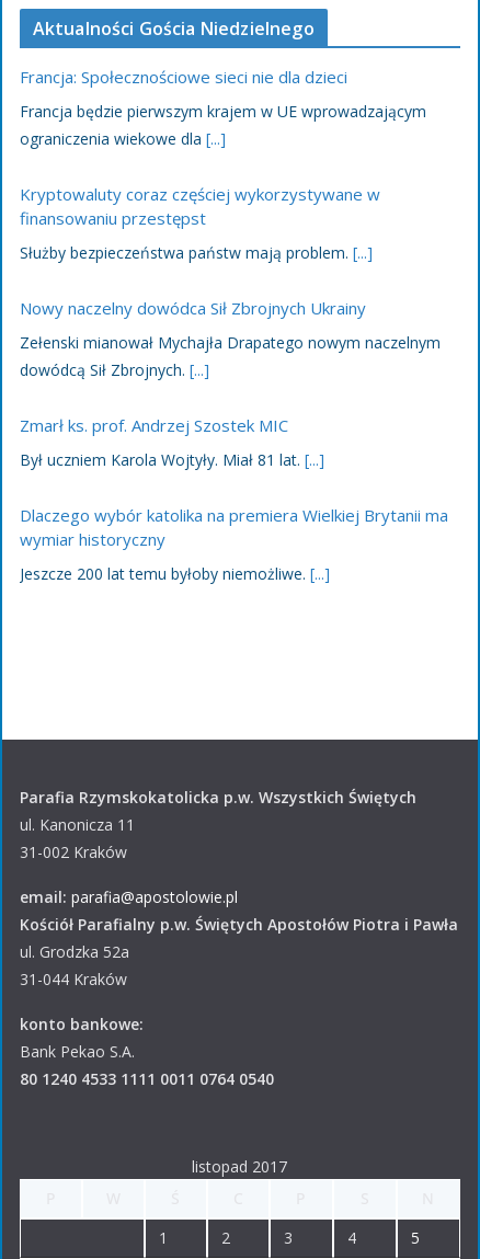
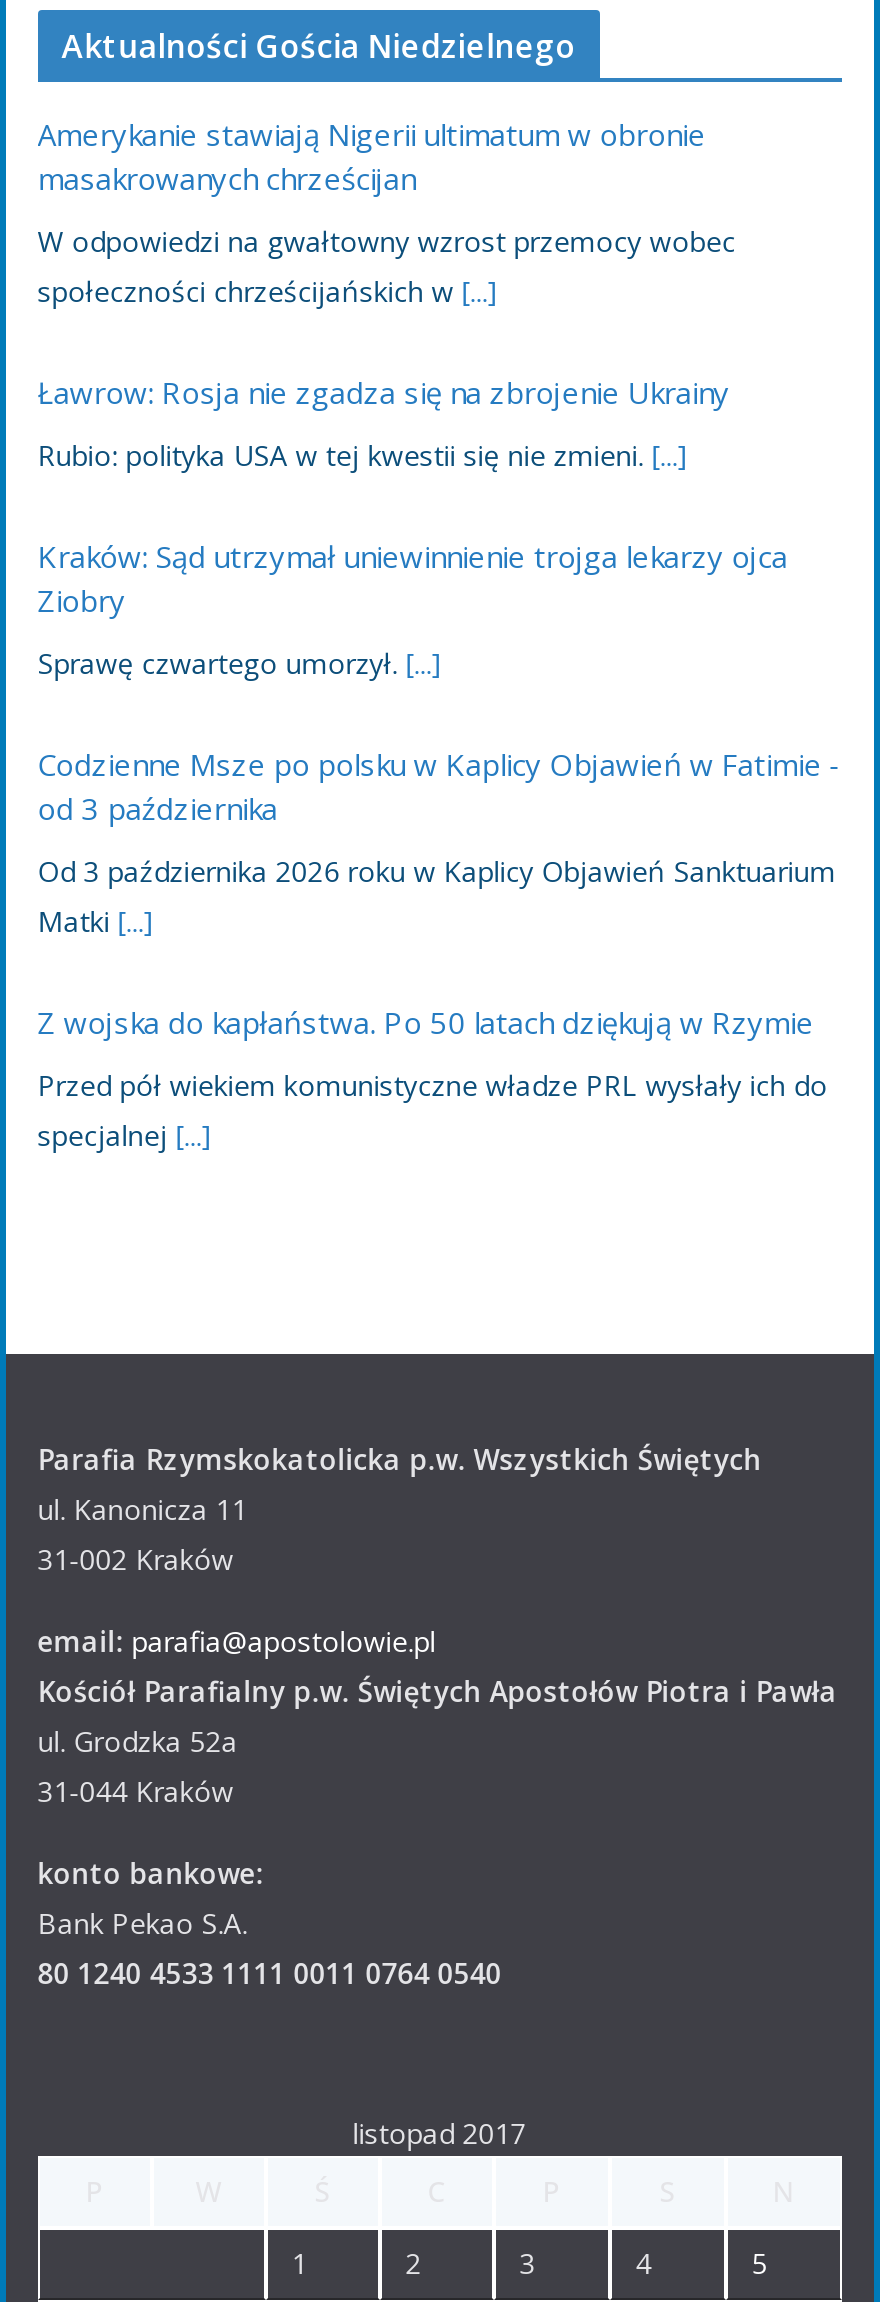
- Francja: Społecznościowe sieci nie dla dzieci
+ Amerykanie stawiają Nigerii ultimatum w obronie
+ masakrowanych chrześcijan

- Francja będzie pierwszym krajem w UE wprowadzającym
- ograniczenia wiekowe dla [...]
+ W odpowiedzi na gwałtowny wzrost przemocy wobec
+ społeczności chrześcijańskich w [...]

- Kryptowaluty coraz częściej wykorzystywane w
- finansowaniu przestępst
+ Ławrow: Rosja nie zgadza się na zbrojenie Ukrainy

- Służby bezpieczeństwa państw mają problem. [...]
+ Rubio: polityka USA w tej kwestii się nie zmieni. [...]

- Nowy naczelny dowódca Sił Zbrojnych Ukrainy
+ Kraków: Sąd utrzymał uniewinnienie trojga lekarzy ojca
+ Ziobry

- Zełenski mianował Mychajła Drapatego nowym naczelnym
- dowódcą Sił Zbrojnych. [...]
+ Sprawę czwartego umorzył. [...]

- Zmarł ks. prof. Andrzej Szostek MIC
+ Codzienne Msze po polsku w Kaplicy Objawień w Fatimie -
+ od 3 października

- Był uczniem Karola Wojtyły. Miał 81 lat. [...]
+ Od 3 października 2026 roku w Kaplicy Objawień Sanktuarium
+ Matki [...]

- Dlaczego wybór katolika na premiera Wielkiej Brytanii ma
- wymiar historyczny
+ Z wojska do kapłaństwa. Po 50 latach dziękują w Rzymie

- Jeszcze 200 lat temu byłoby niemożliwe. [...]
+ Przed pół wiekiem komunistyczne władze PRL wysłały ich do
+ specjalnej [...]
